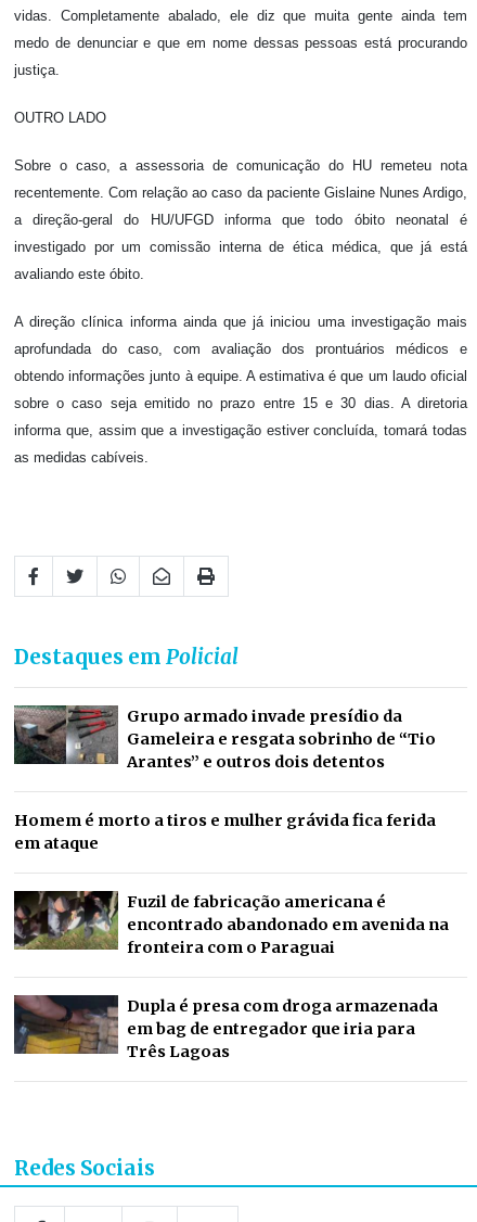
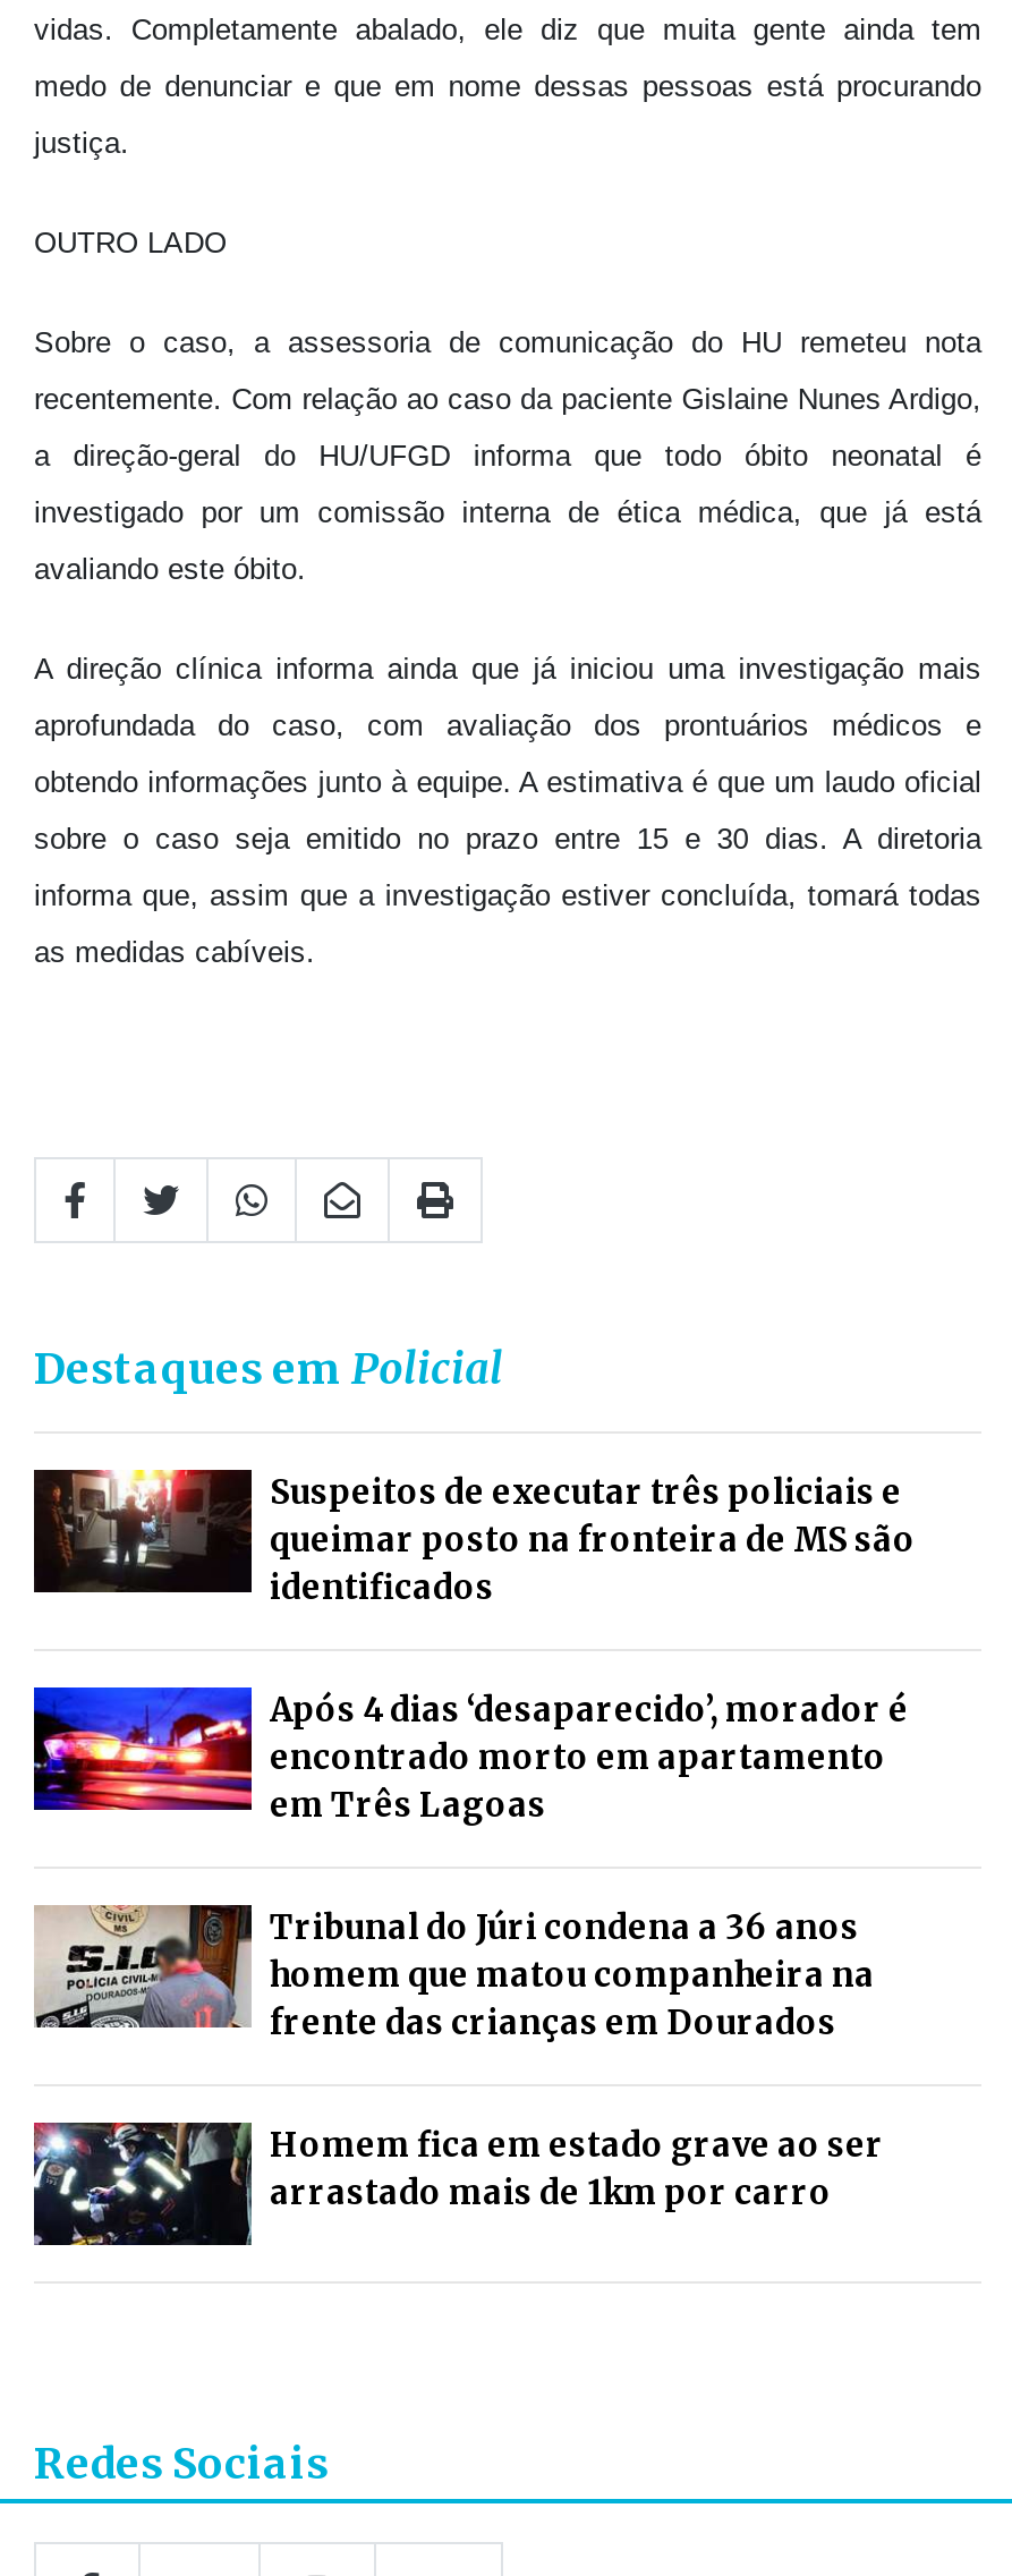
- [image]
- Grupo armado invade presídio da
- Gameleira e resgata sobrinho de “Tio
- Arantes” e outros dois detentos
+ [image]
+ Suspeitos de executar três policiais e
+ queimar posto na fronteira de MS são
+ identificados

- Homem é morto a tiros e mulher grávida fica ferida
- em ataque
+ Após 4 dias ‘desaparecido’, morador é
+ encontrado morto em apartamento
+ em Três Lagoas

- [image]
- Fuzil de fabricação americana é
- encontrado abandonado em avenida na
- fronteira com o Paraguai
+ [image]
+ Tribunal do Júri condena a 36 anos
+ homem que matou companheira na
+ frente das crianças em Dourados

- [image]
- Dupla é presa com droga armazenada
- em bag de entregador que iria para
- Três Lagoas
+ [image]
+ Homem fica em estado grave ao ser
+ arrastado mais de 1km por carro
